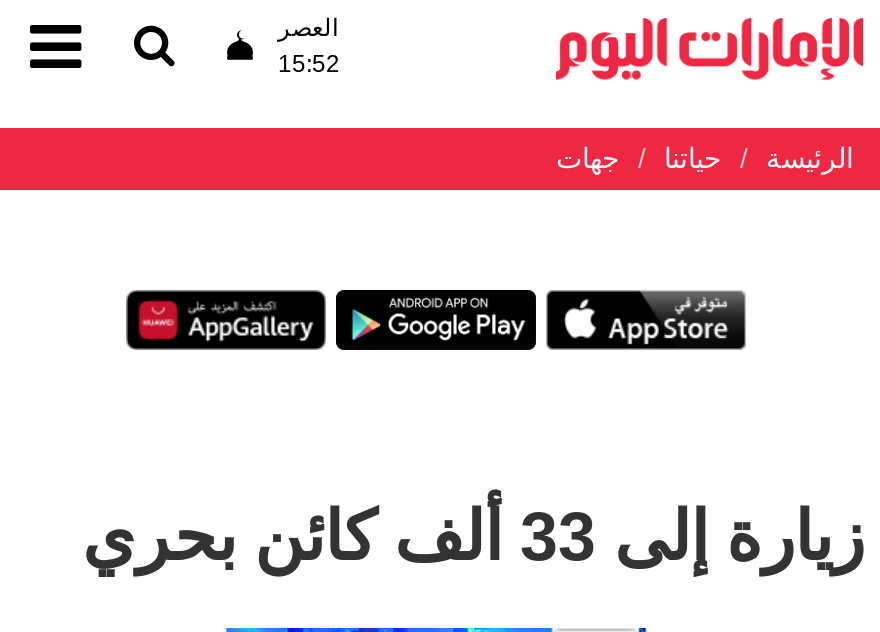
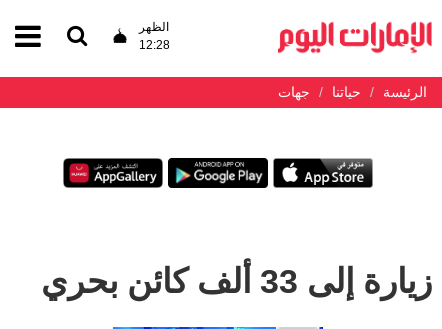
- العصر
- 15:52
+ الظهر
+ 12:28
